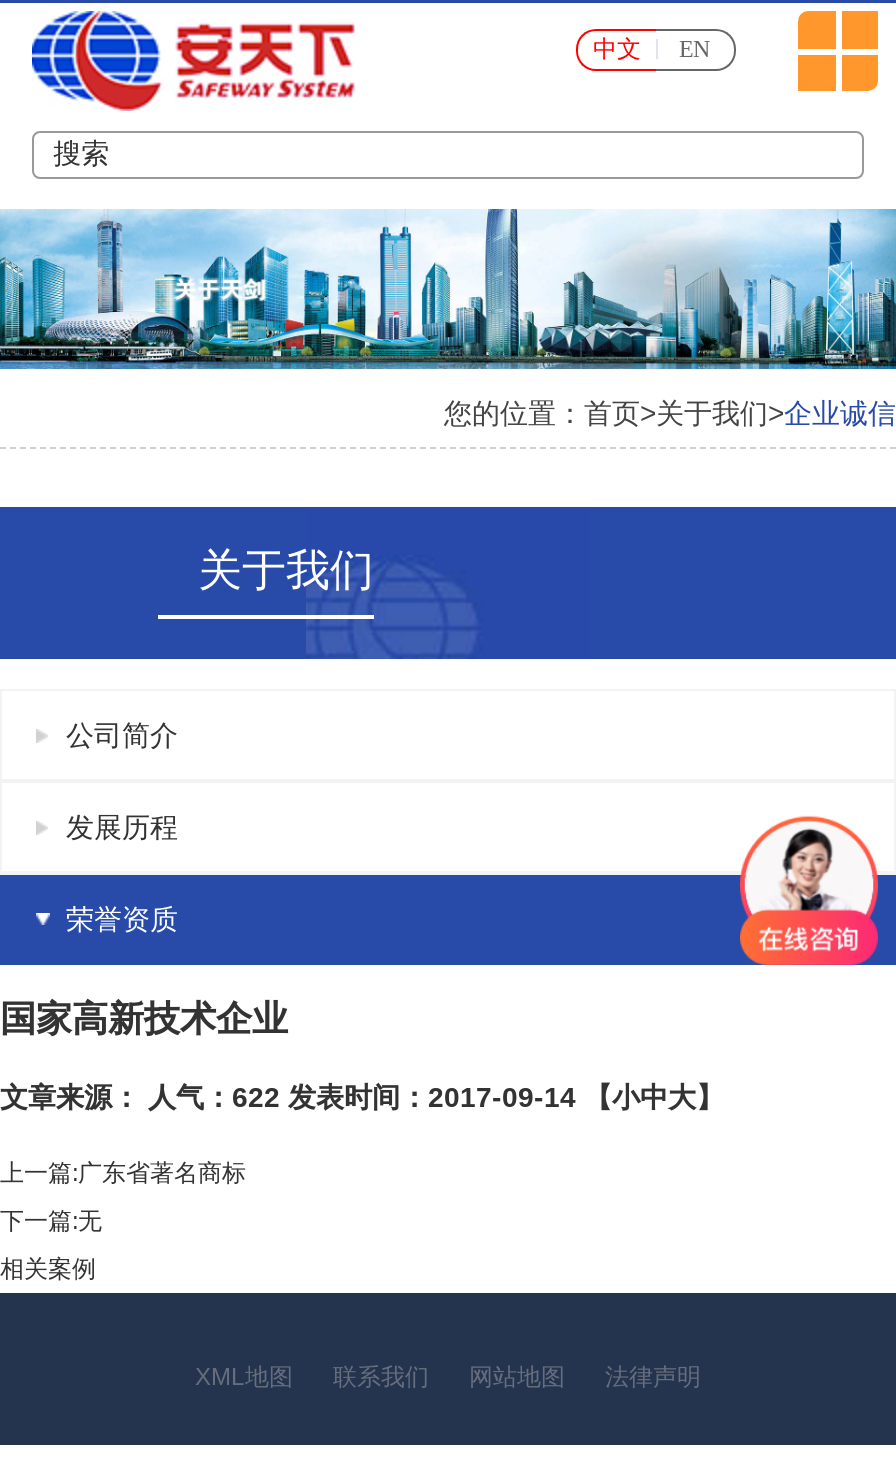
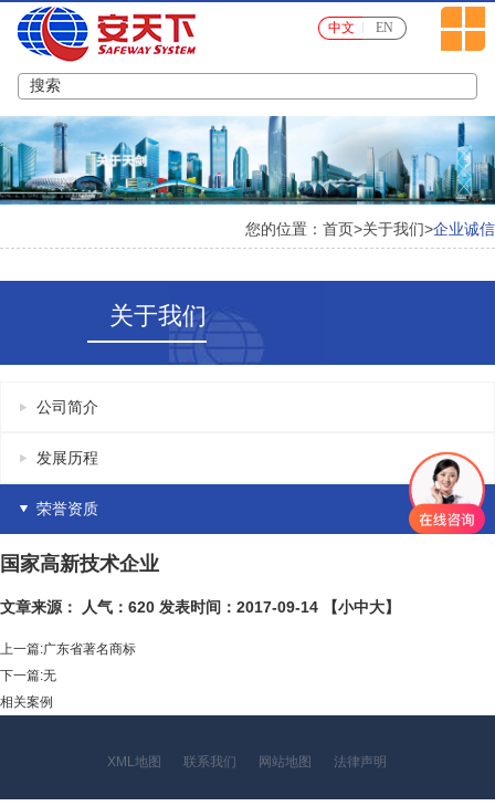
- 文章来源：人气：622 发表时间：2017-09-14 【小中大】
+ 文章来源：人气：620 发表时间：2017-09-14 【小中大】
